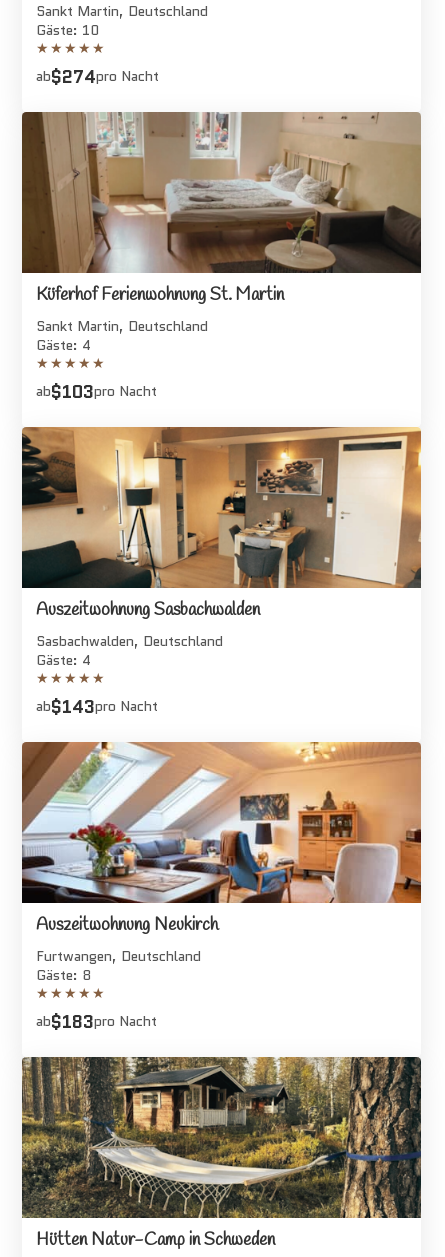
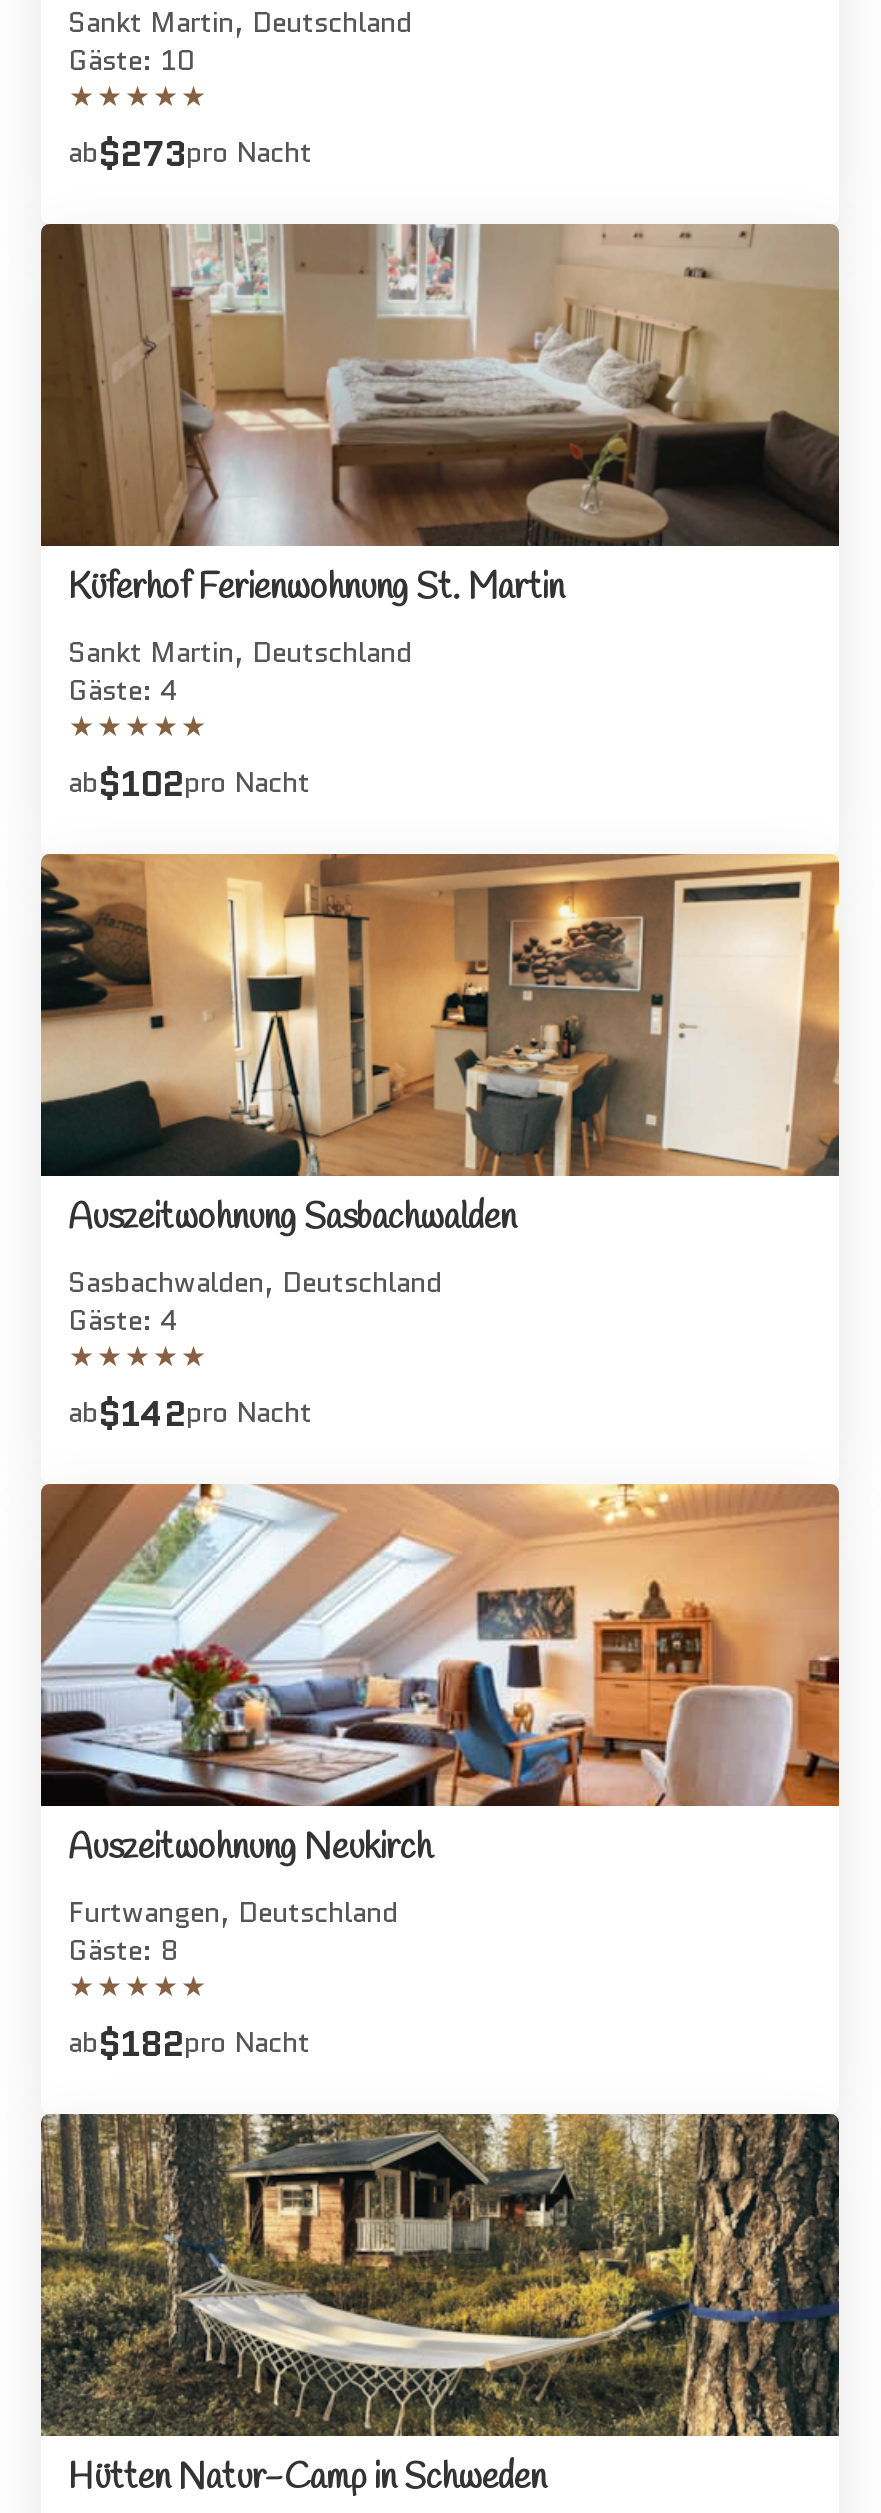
- ab$274pro Nacht
+ ab$273pro Nacht

- ab$103pro Nacht
+ ab$102pro Nacht

- ab$143pro Nacht
+ ab$142pro Nacht

- ab$183pro Nacht
+ ab$182pro Nacht
